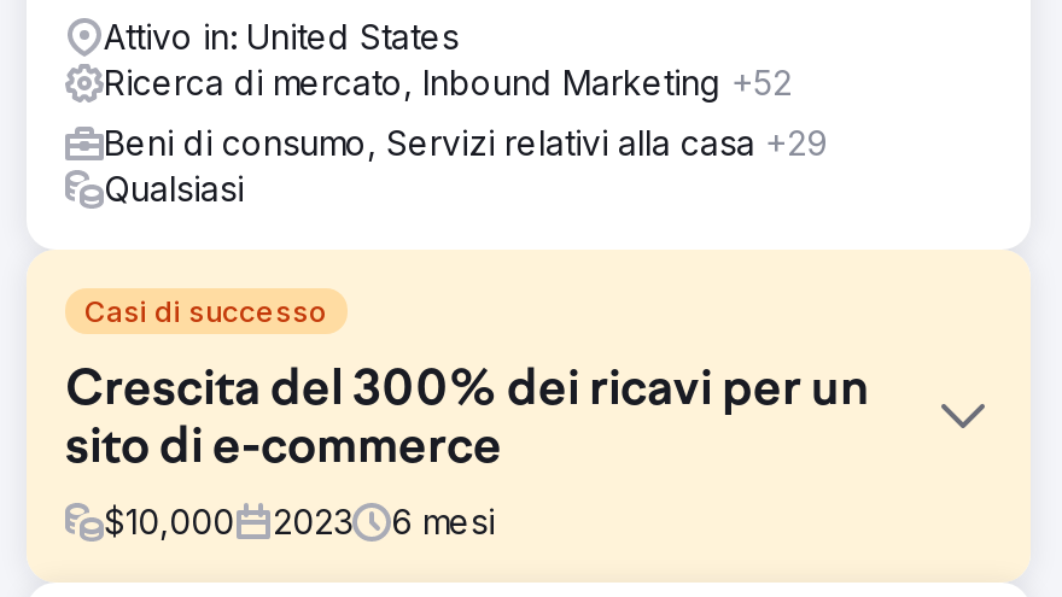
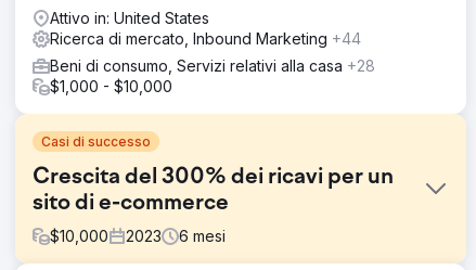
- Ricerca di mercato, Inbound Marketing +52
+ Ricerca di mercato, Inbound Marketing +44

- Beni di consumo, Servizi relativi alla casa +29
- Qualsiasi
+ Beni di consumo, Servizi relativi alla casa +28
+ $1,000 - $10,000
